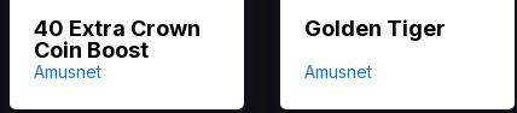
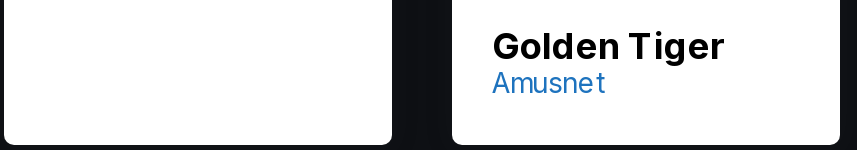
- 40 Extra Crown
- Coin Boost
- Amusnet
